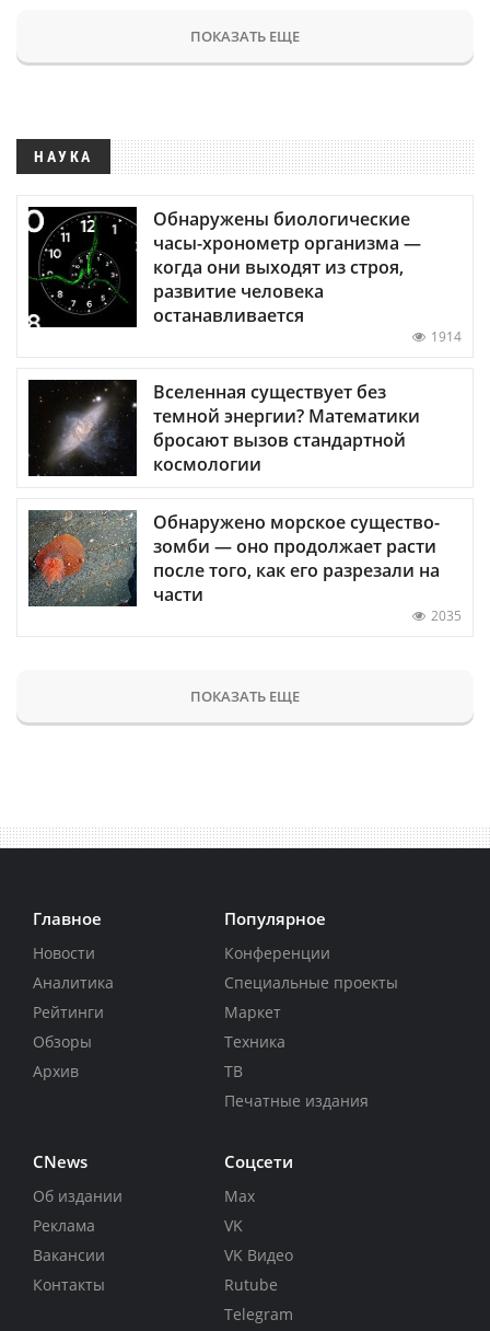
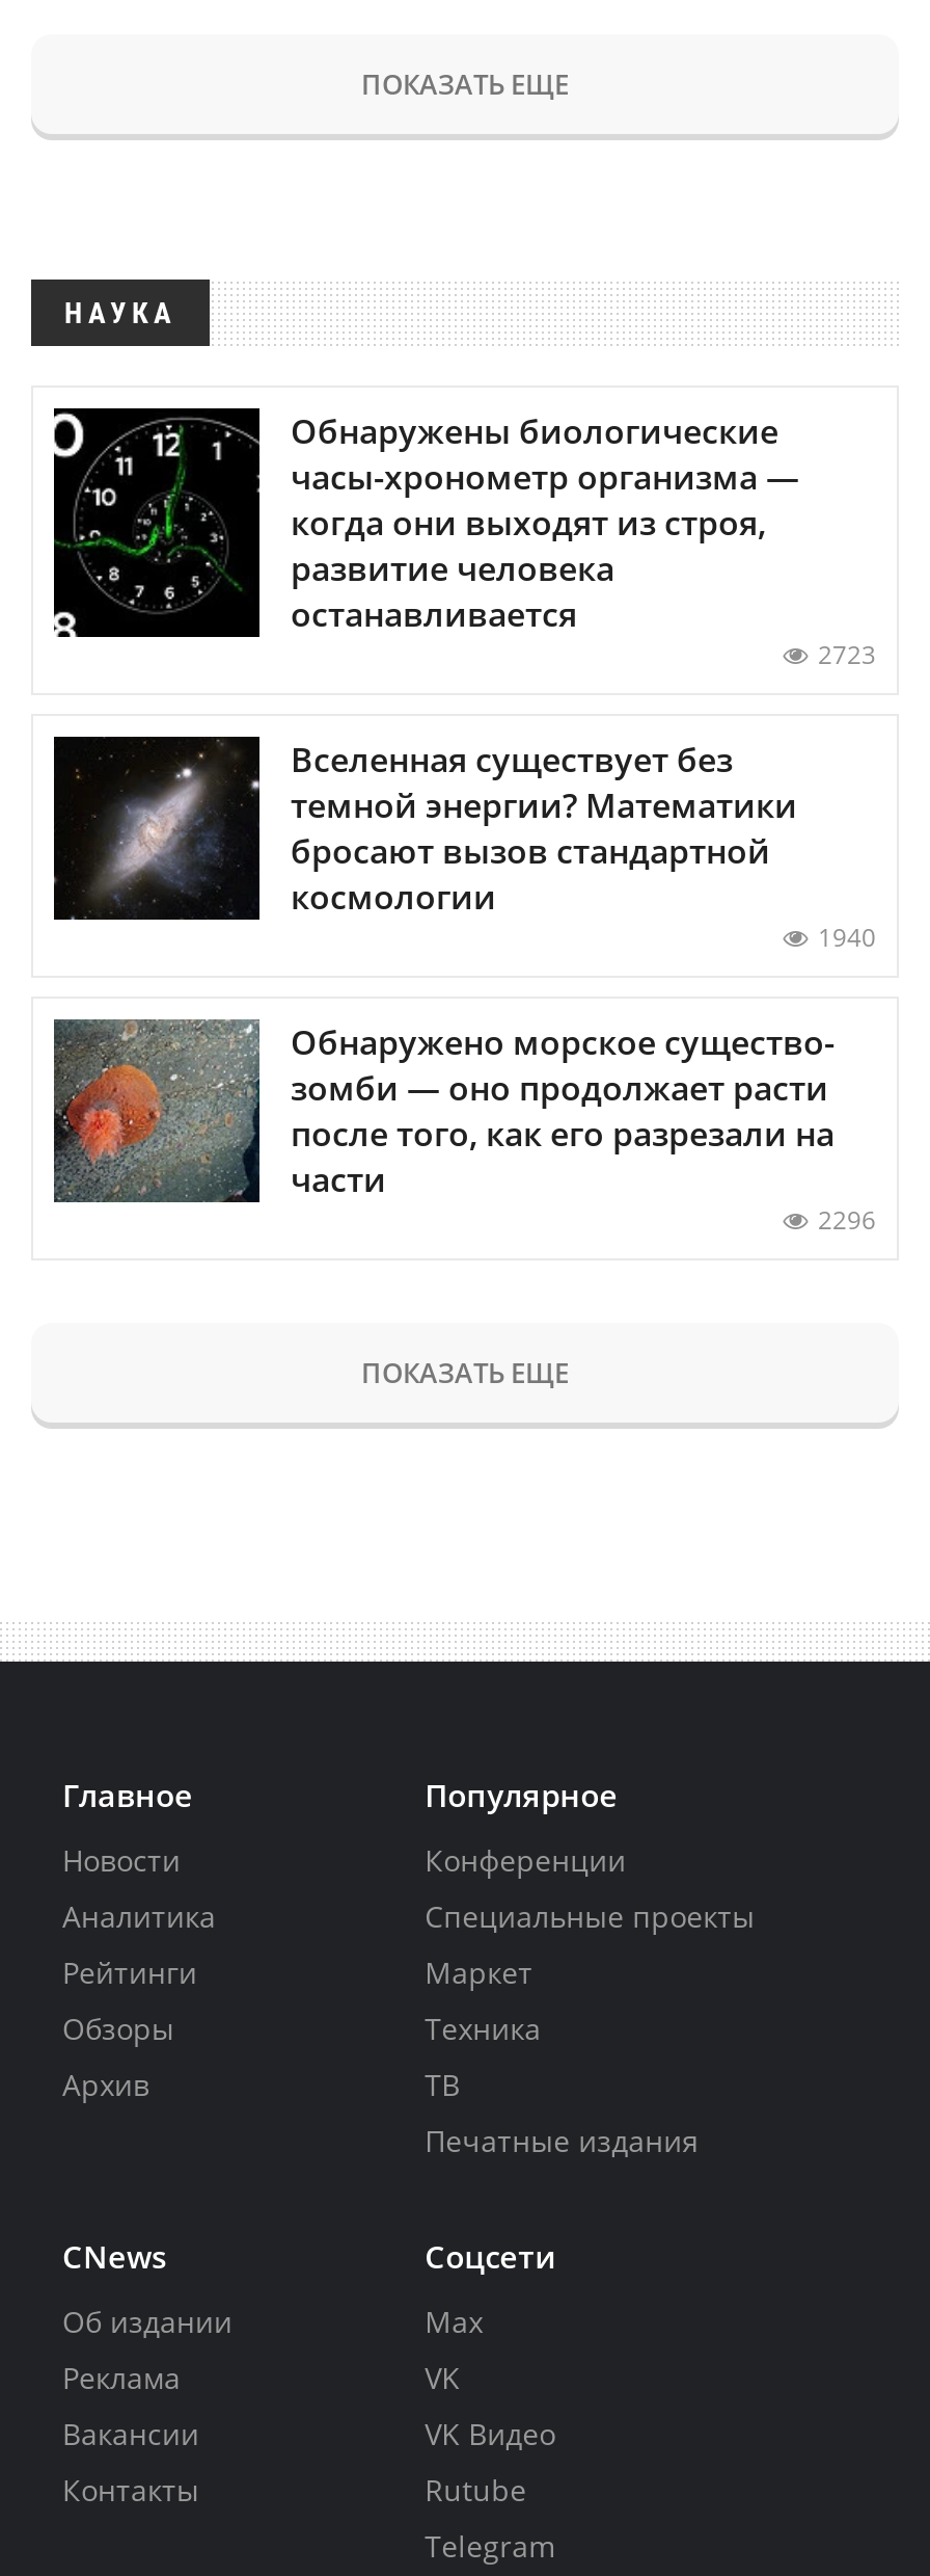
- 1914
+ 2723

+ 1940

- 2035
+ 2296
